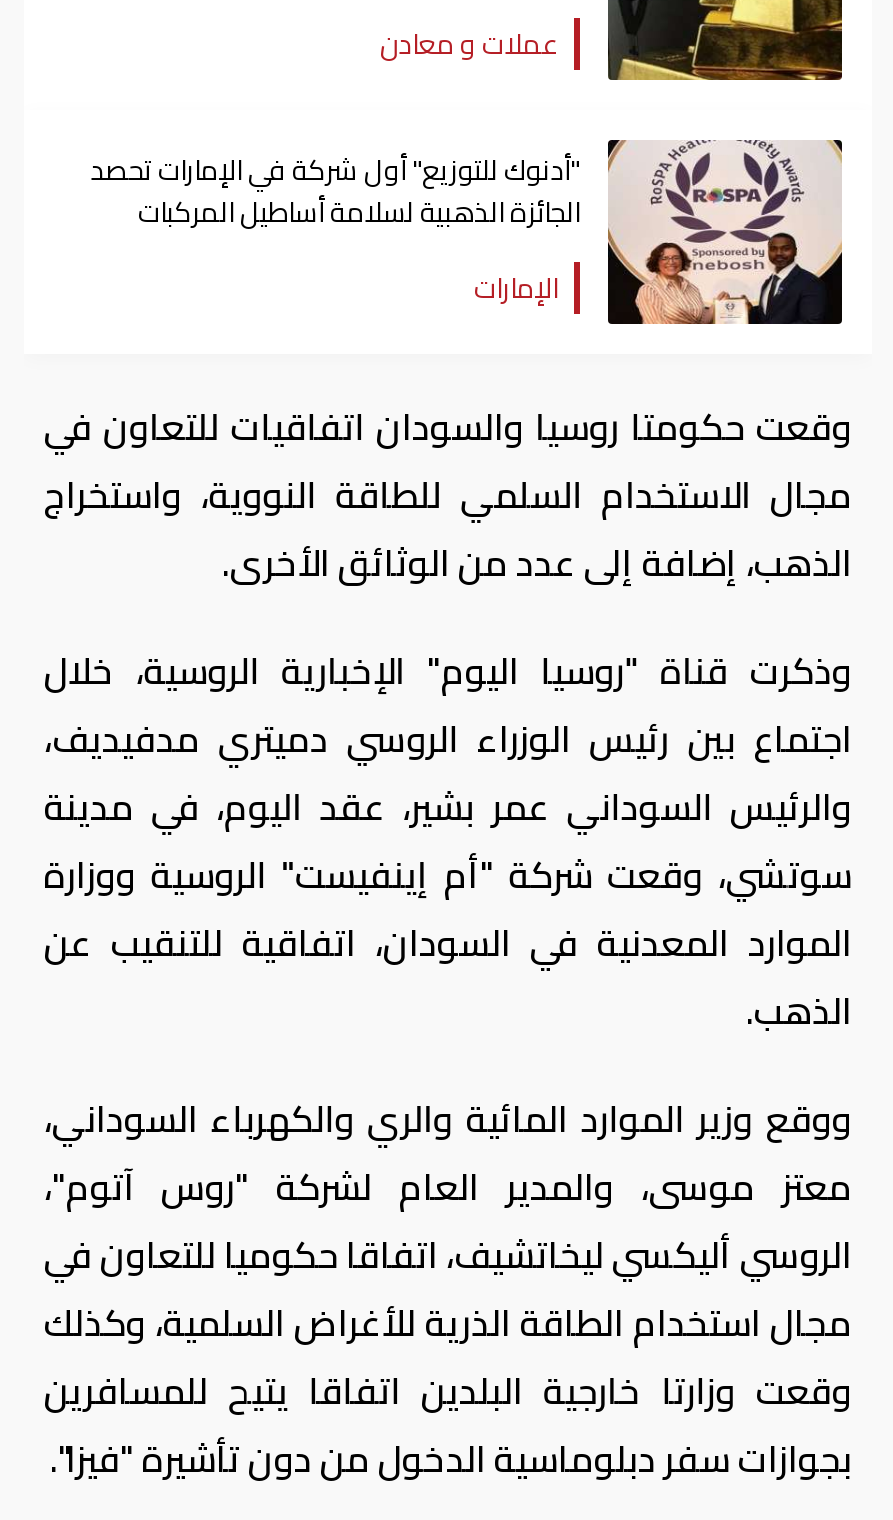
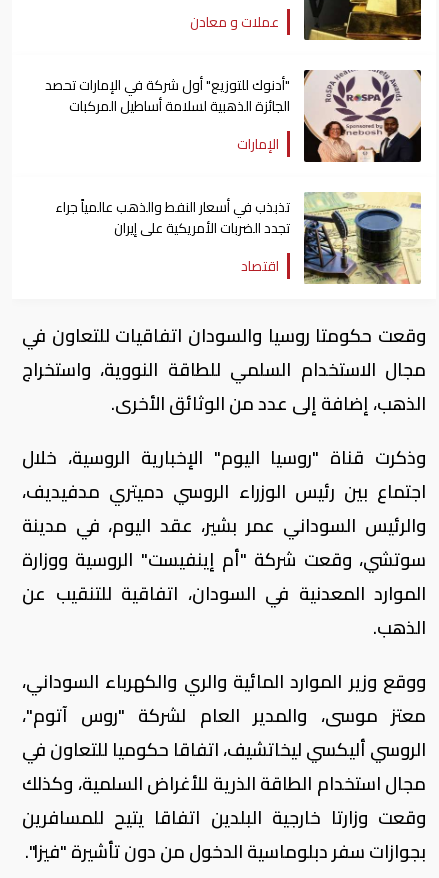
+ [image]
+ تذبذب في أسعار النفط والذهب عالمياً جراء
+ تجدد الضربات الأمريكية على إيران
+ اقتصاد
